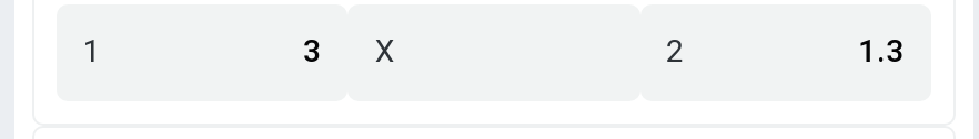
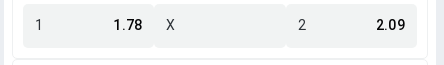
- 3 X
+ 1.78 X

- 1.3
+ 2.09
